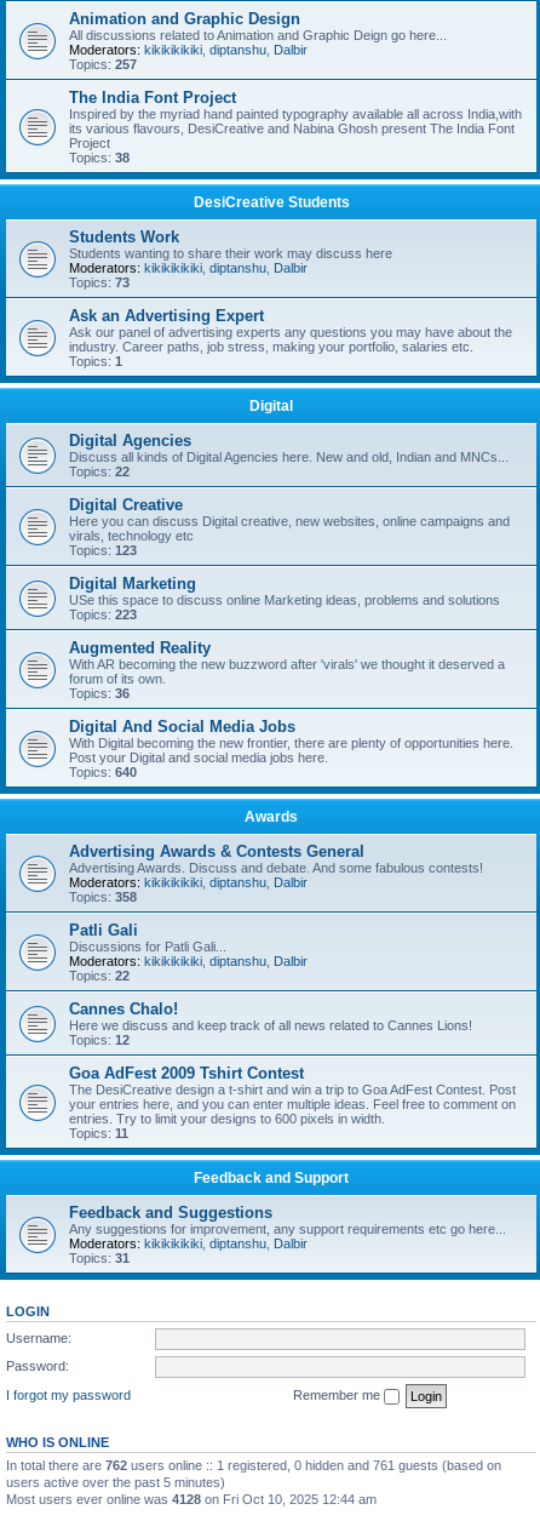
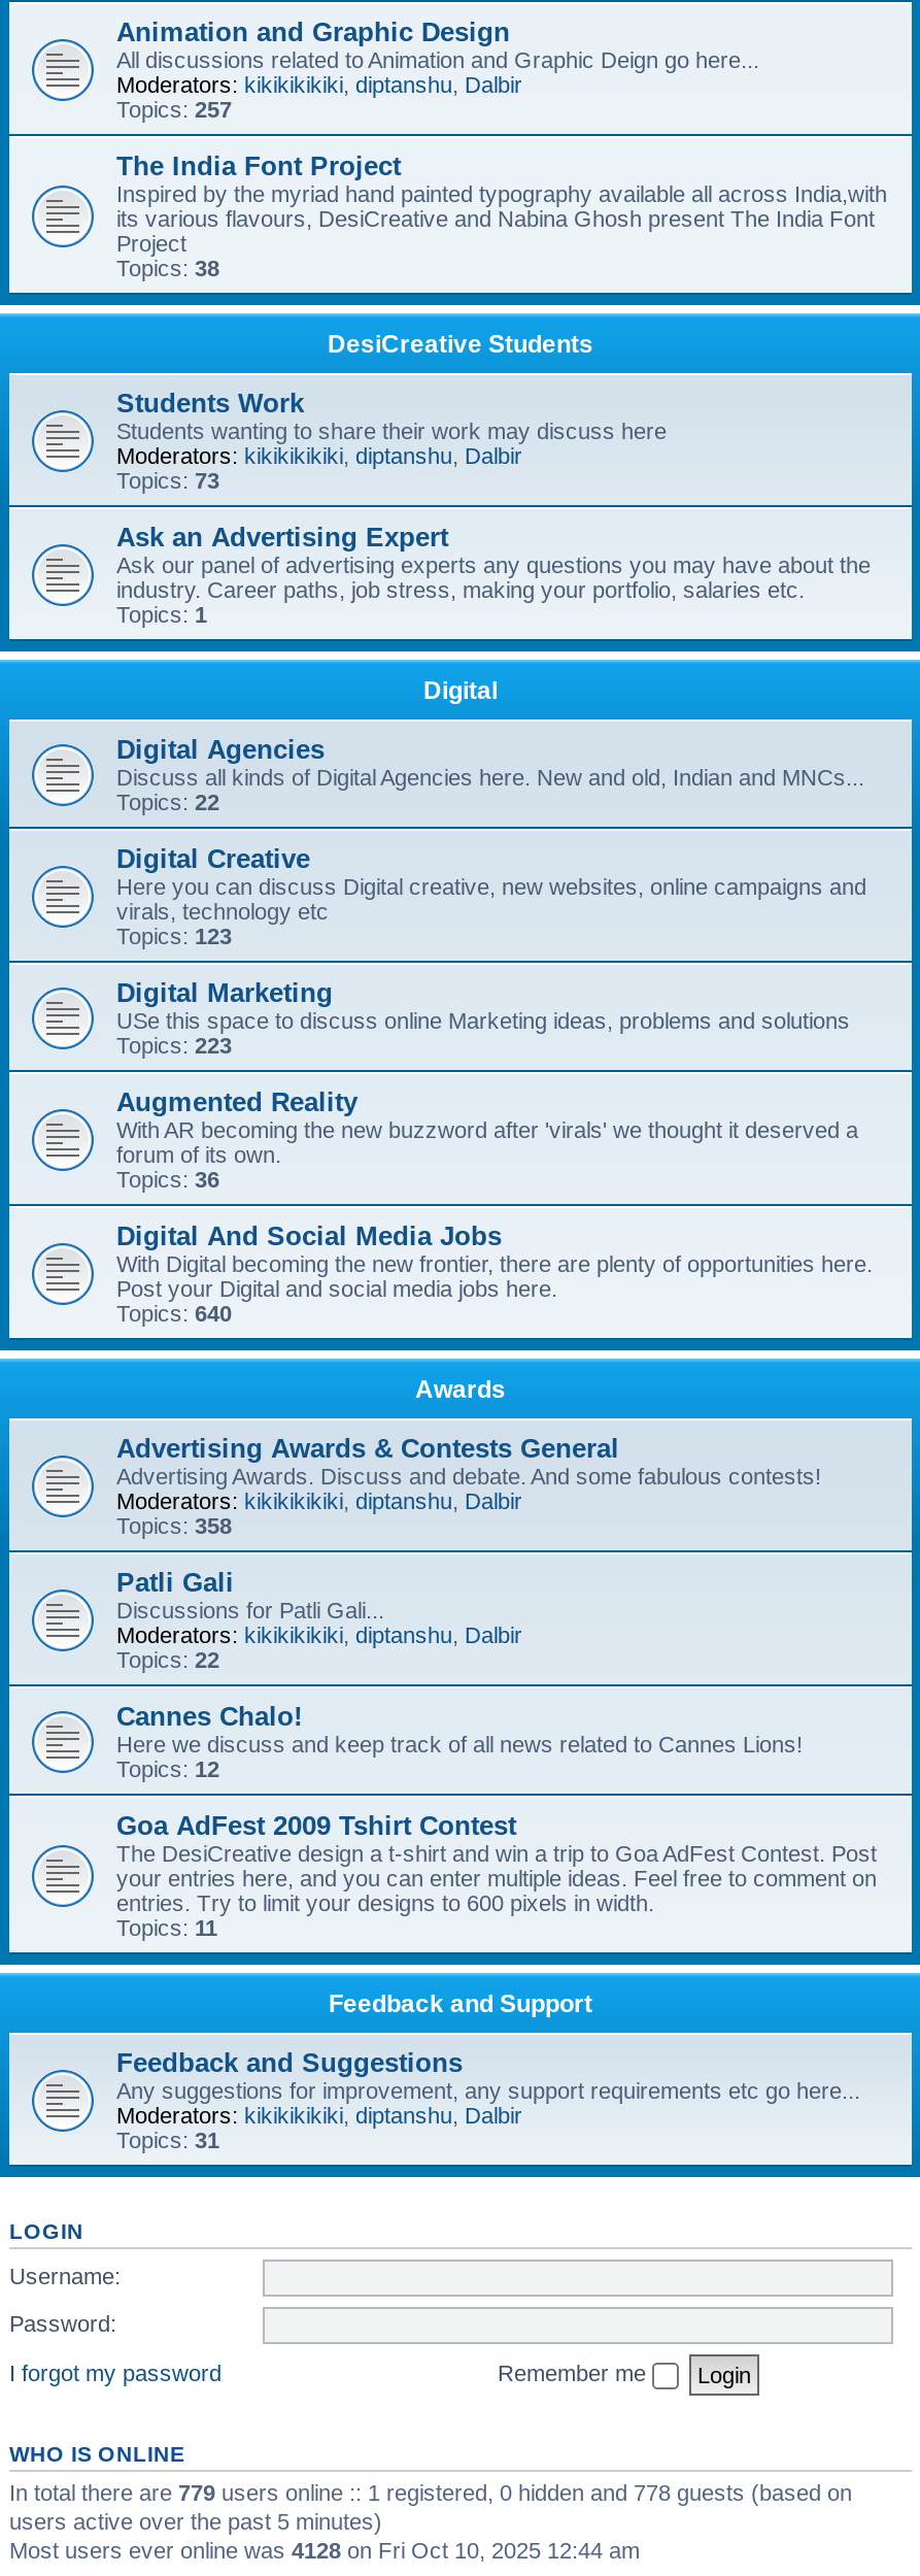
- In total there are 762 users online :: 1 registered, 0 hidden and 761 guests (based on
+ In total there are 779 users online :: 1 registered, 0 hidden and 778 guests (based on
